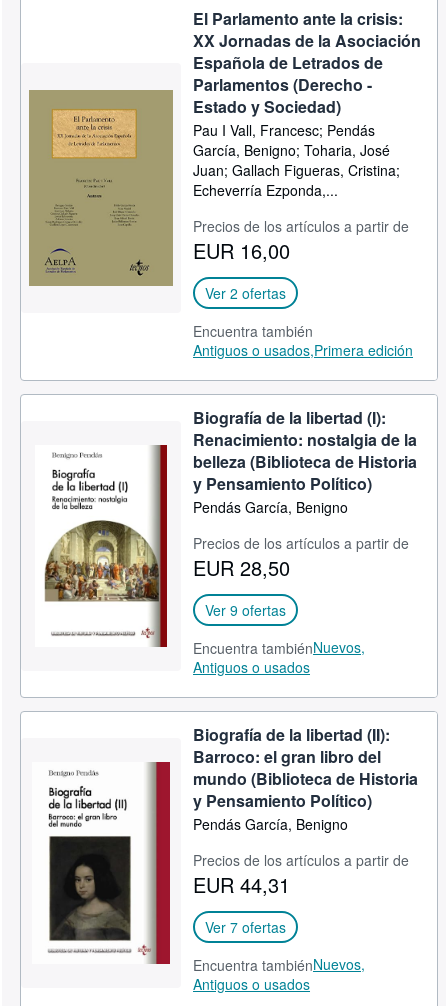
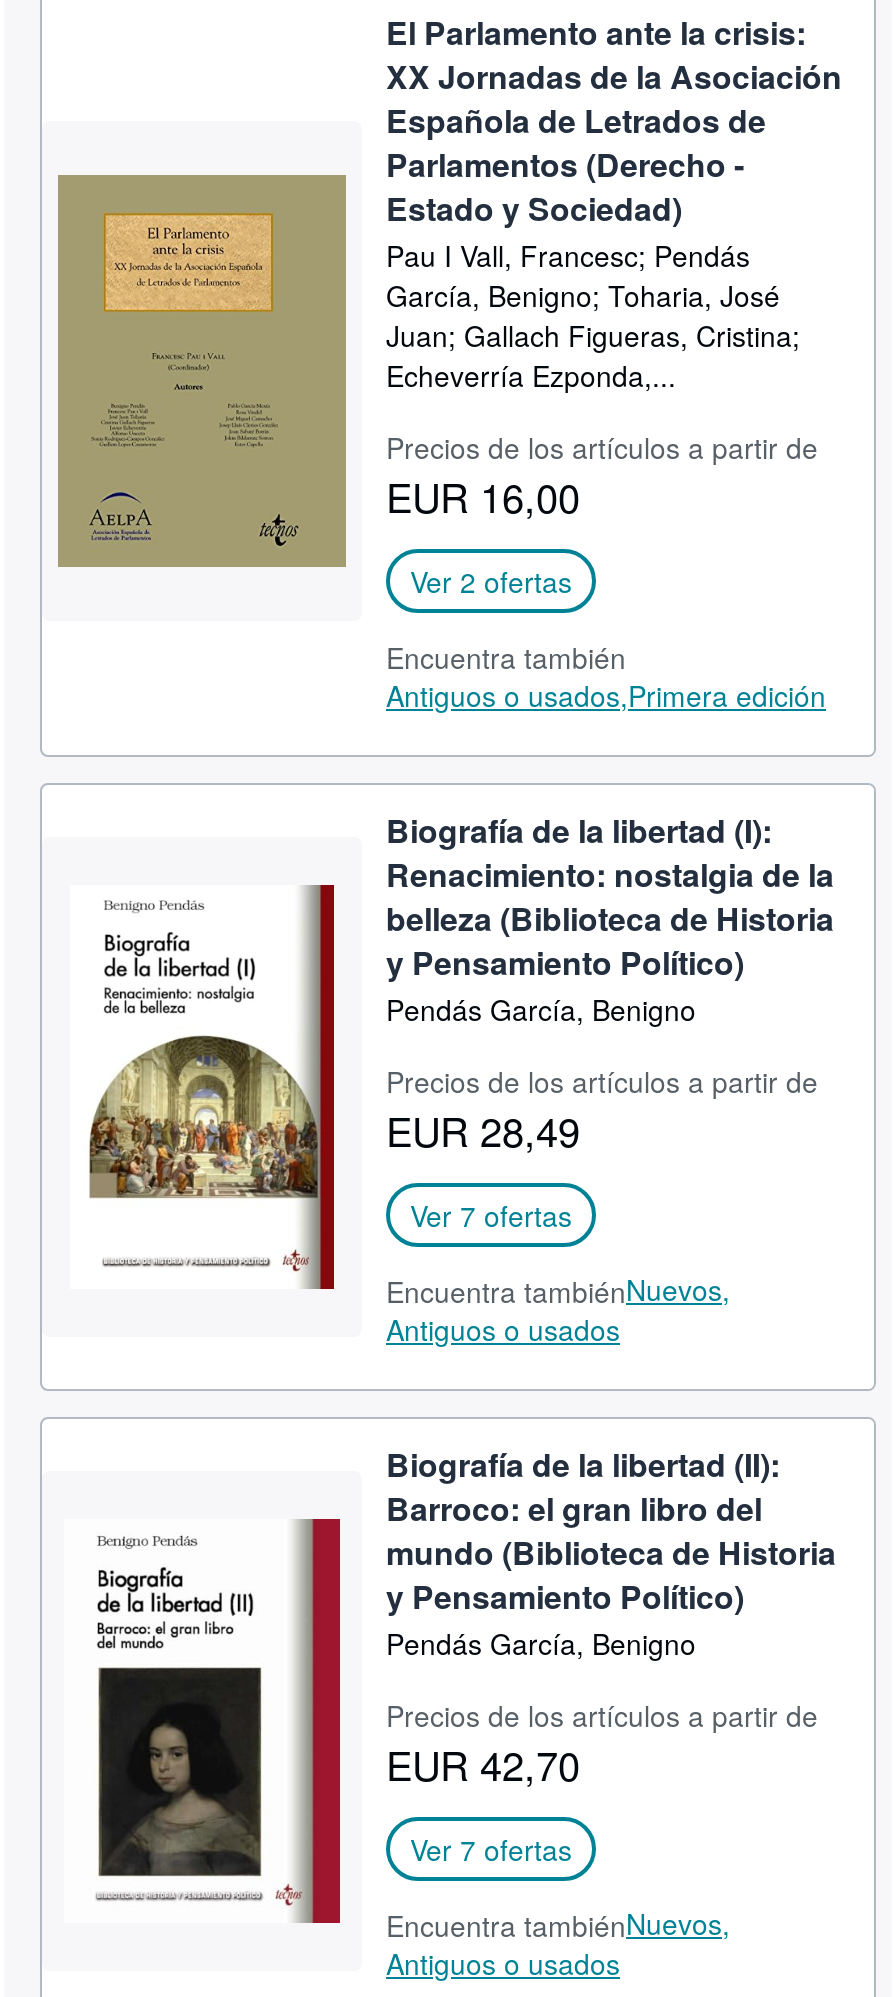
- EUR 28,50
+ EUR 28,49

- Ver 9 ofertas
+ Ver 7 ofertas

- EUR 44,31
+ EUR 42,70
